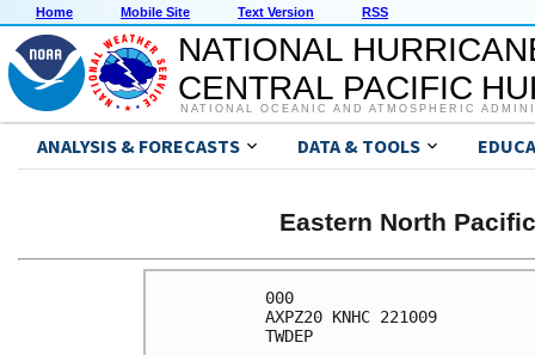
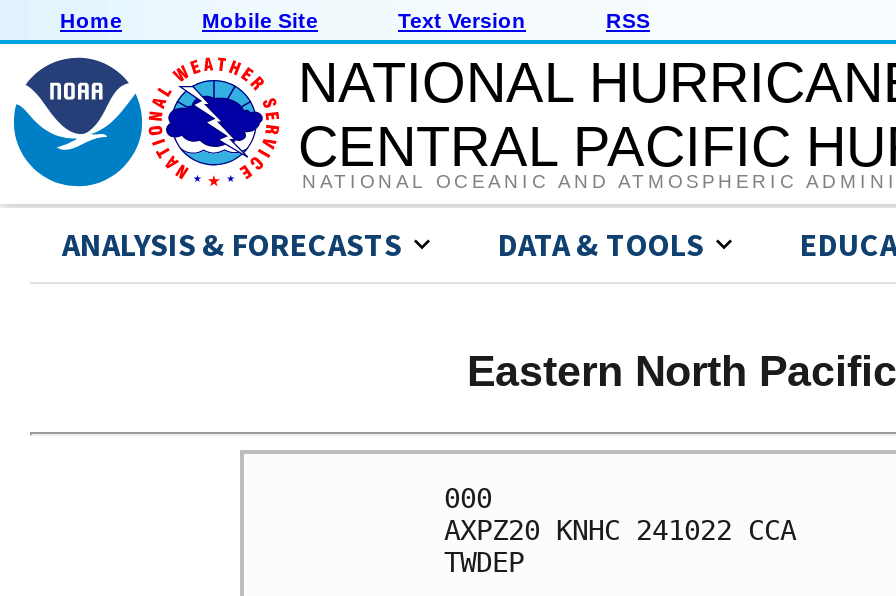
- AXPZ20 KNHC 221009
+ AXPZ20 KNHC 241022 CCA
